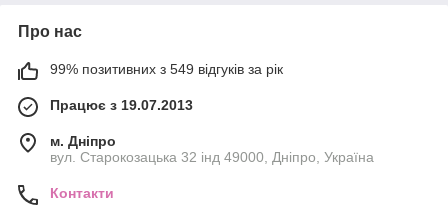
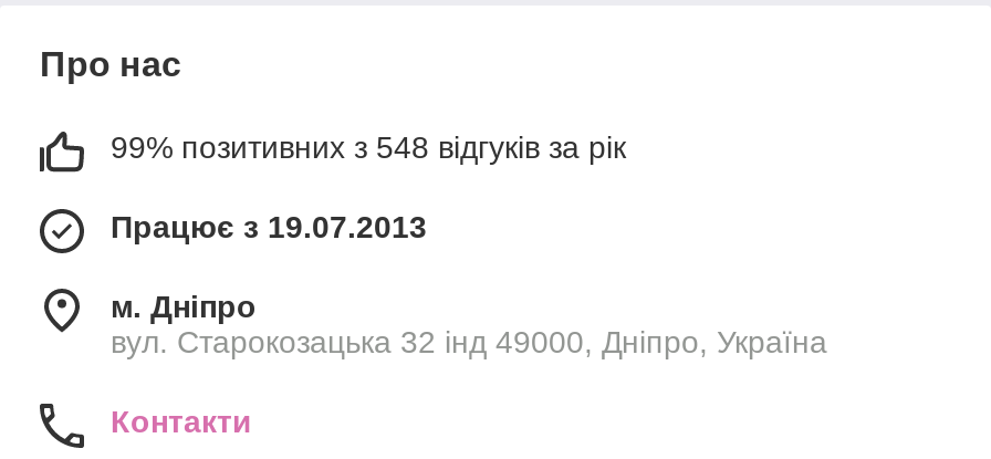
- 99% позитивних з 549 відгуків за рік
+ 99% позитивних з 548 відгуків за рік
